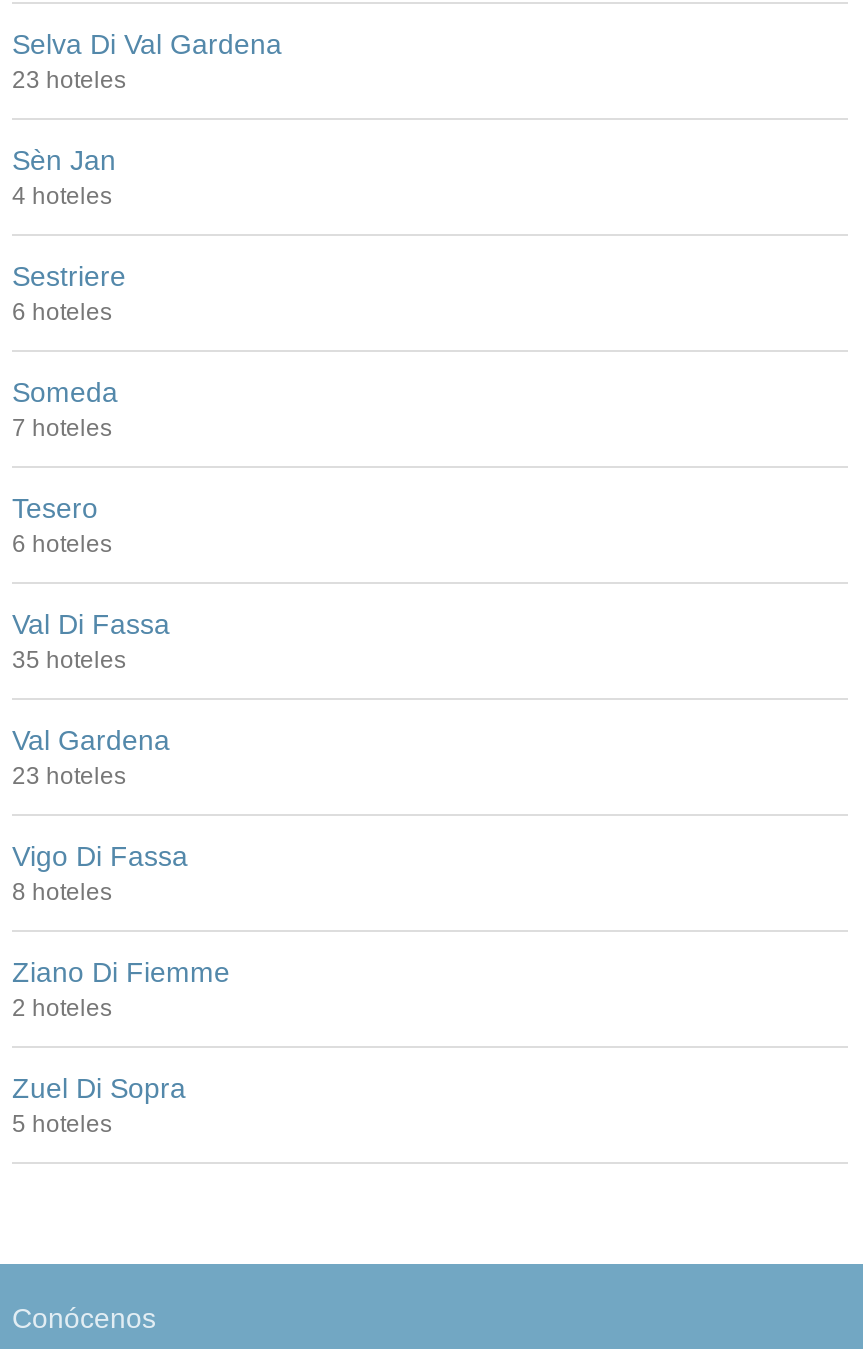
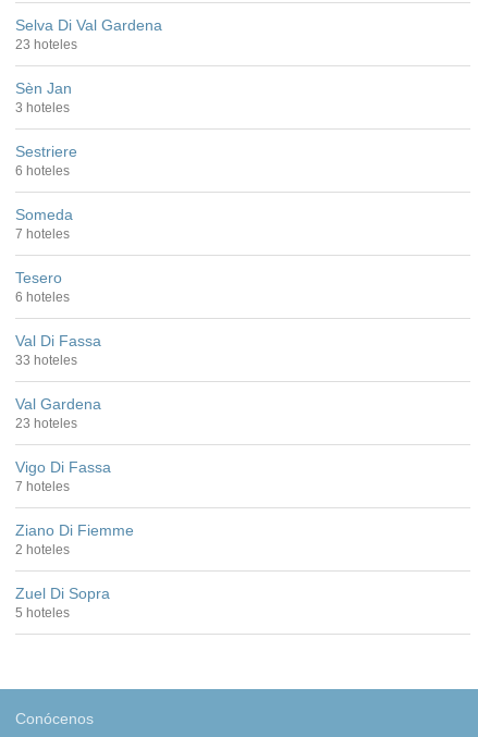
- 4 hoteles
+ 3 hoteles

- 35 hoteles
+ 33 hoteles

- 8 hoteles
+ 7 hoteles
